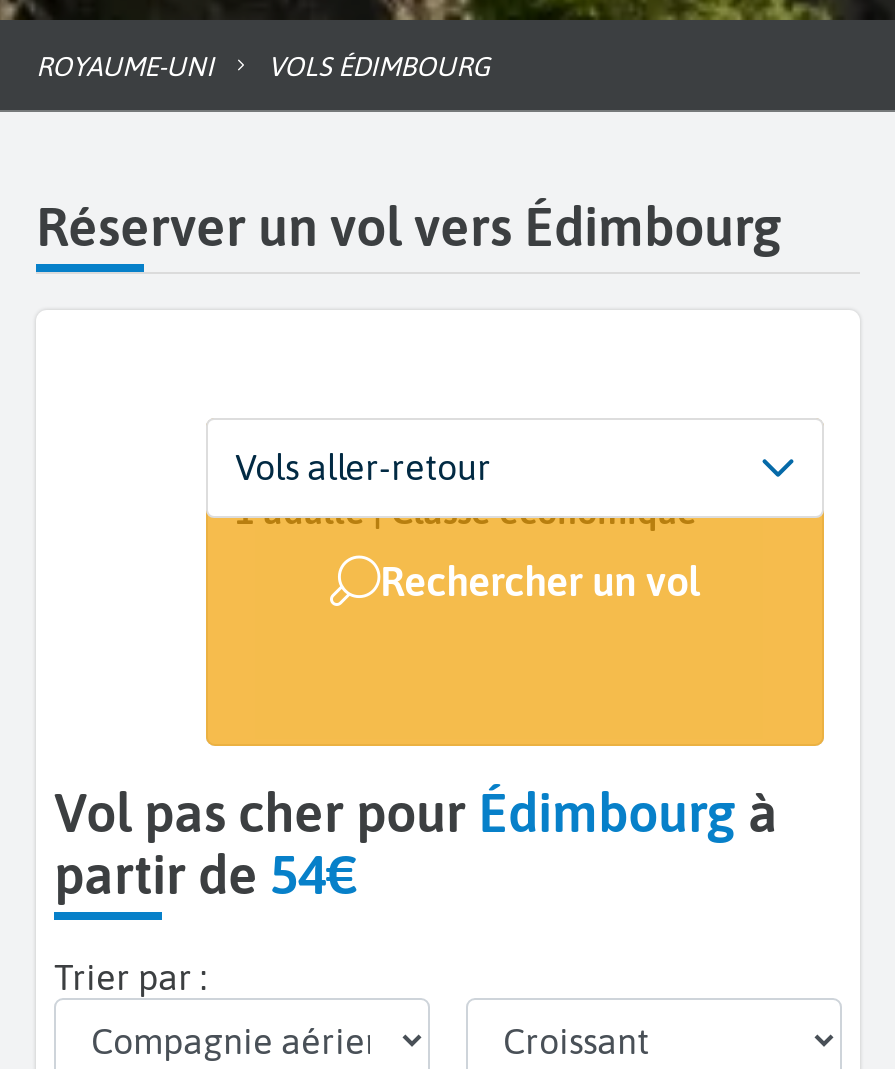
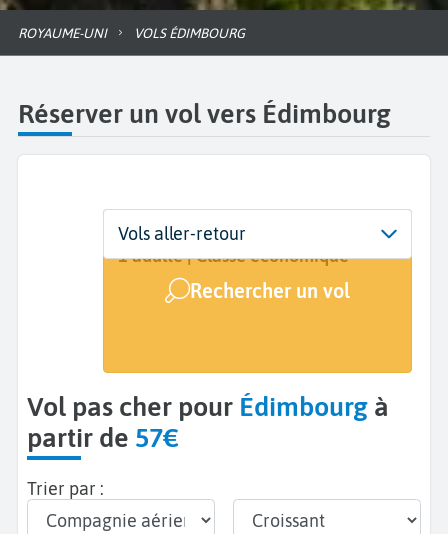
- partir de 54€
+ partir de 57€
